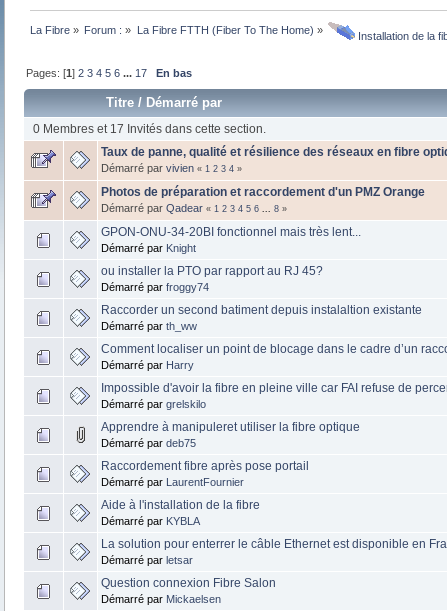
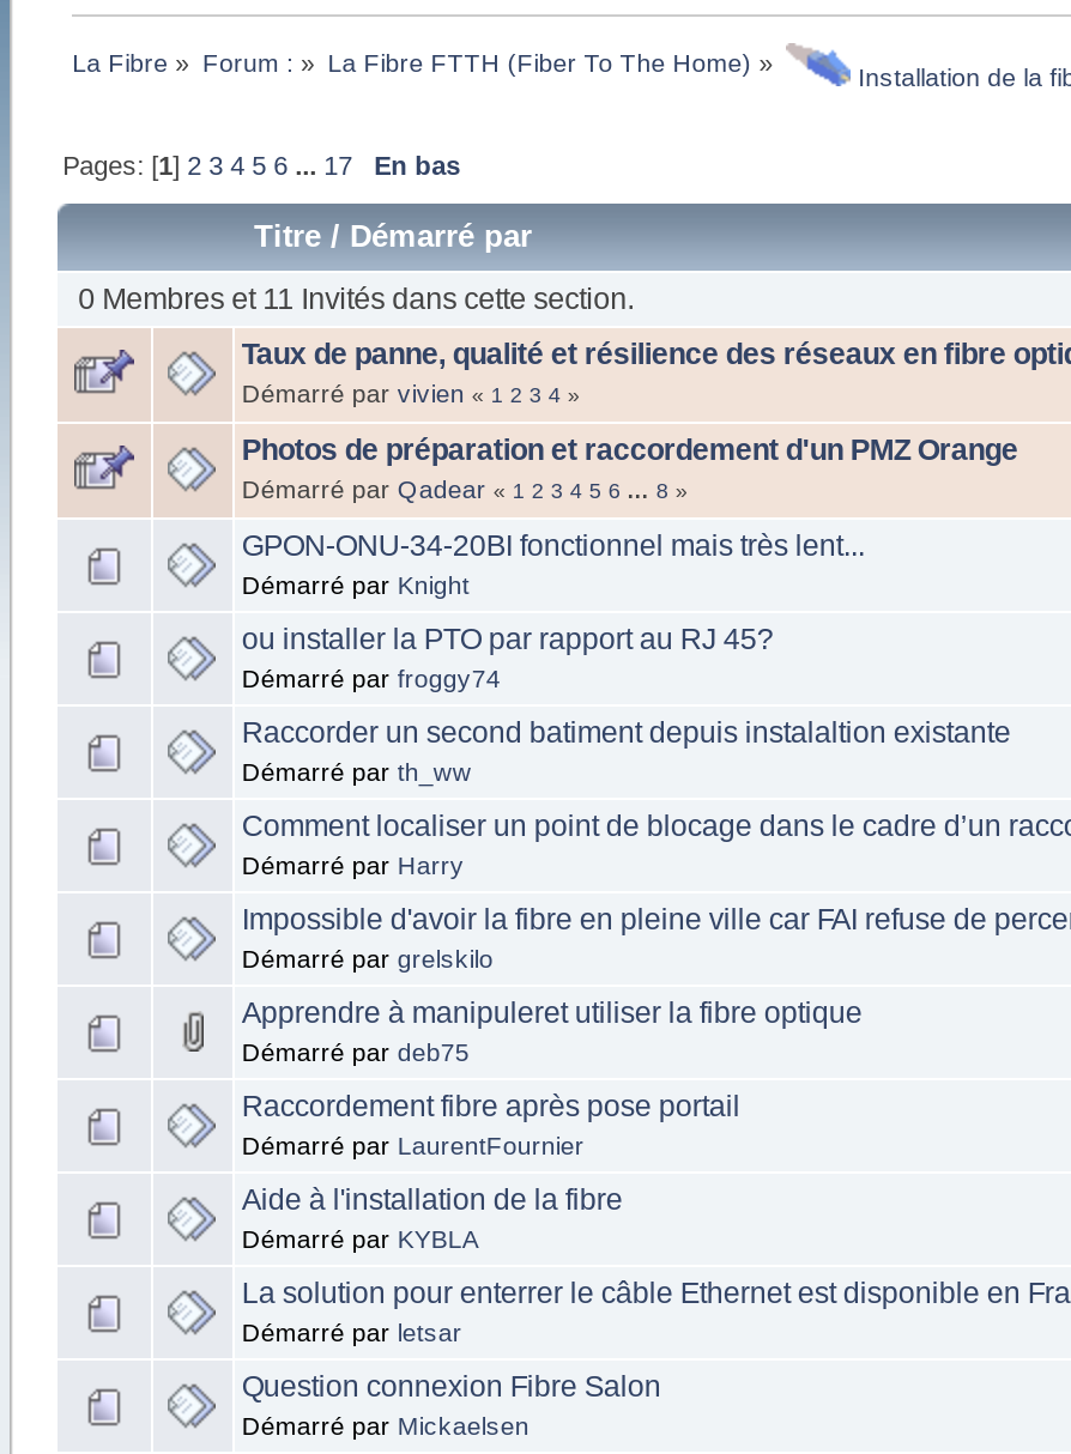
- 0 Membres et 17 Invités dans cette section.
+ 0 Membres et 11 Invités dans cette section.
